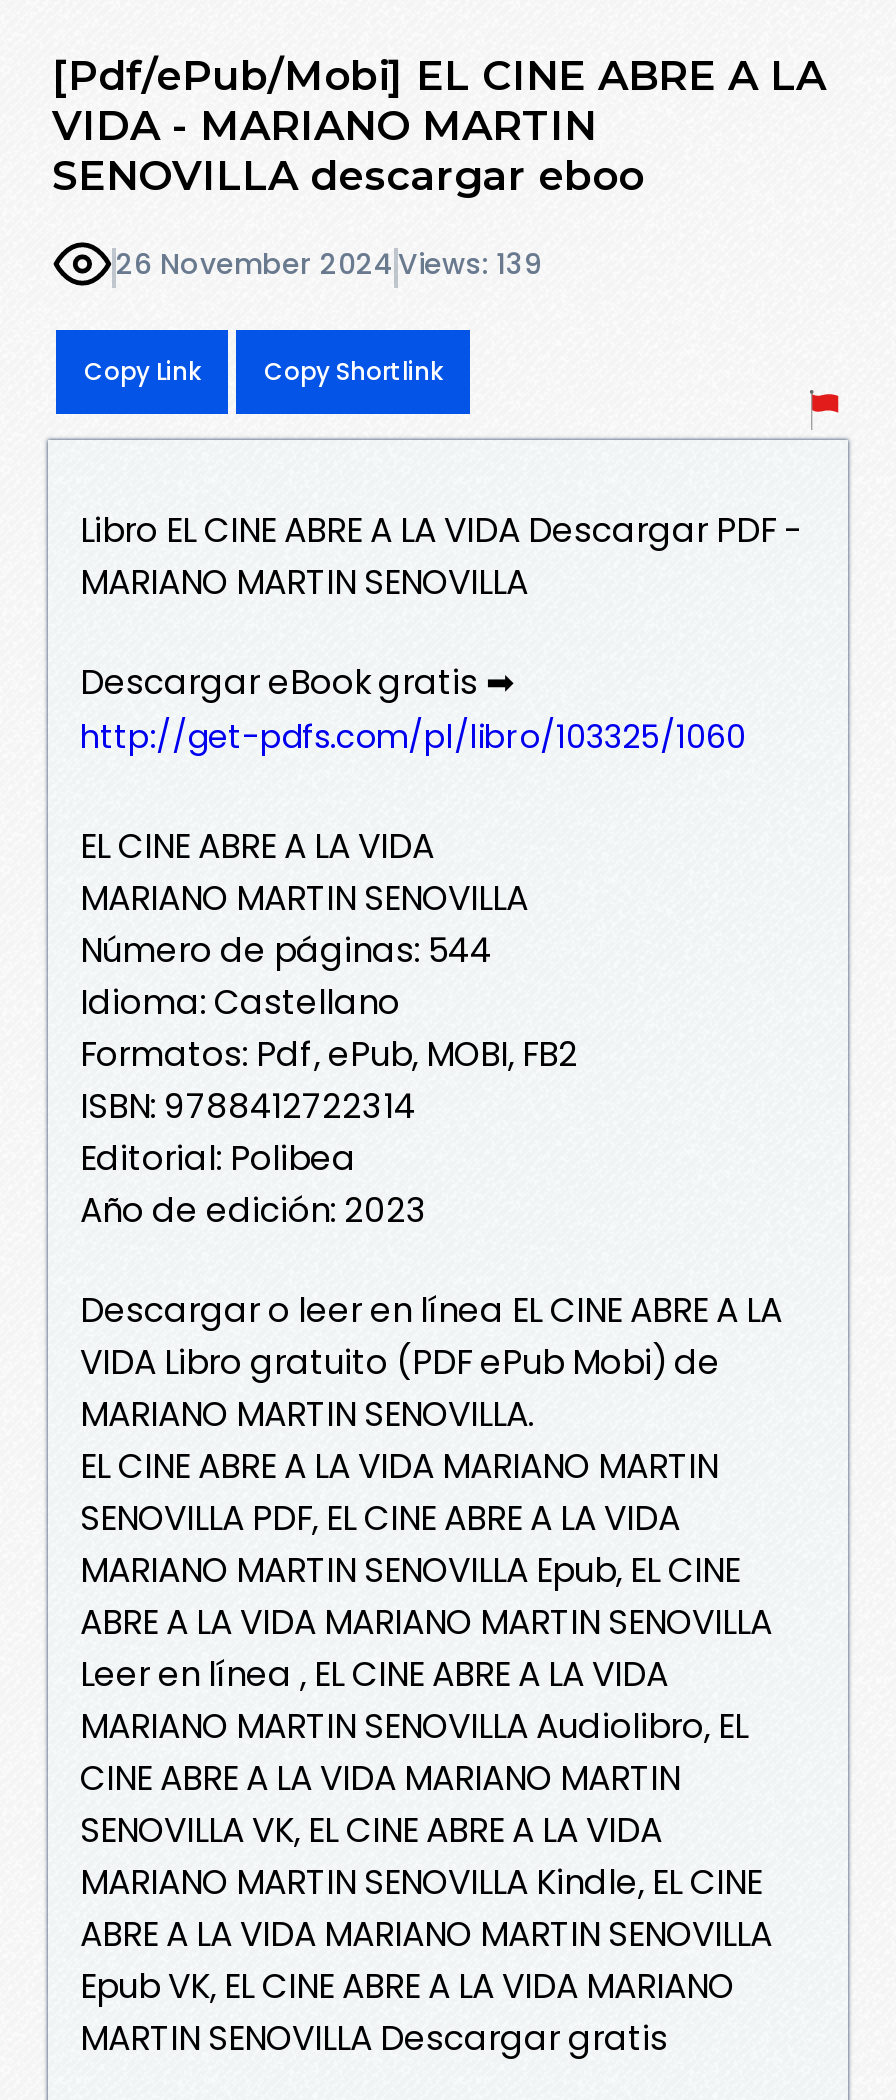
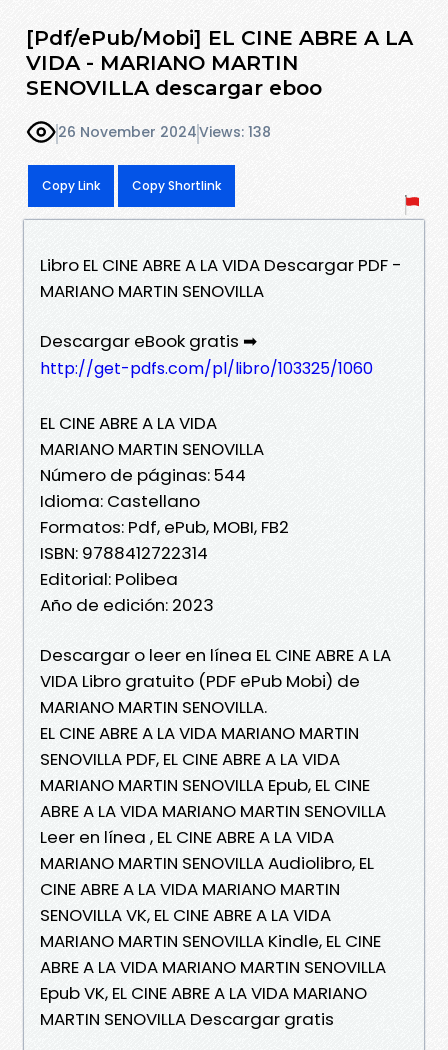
- 26 November 2024 Views: 139
+ 26 November 2024 Views: 138
